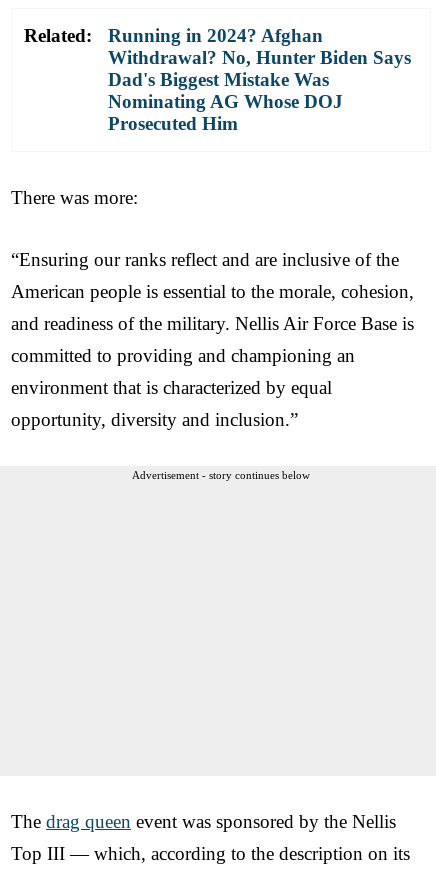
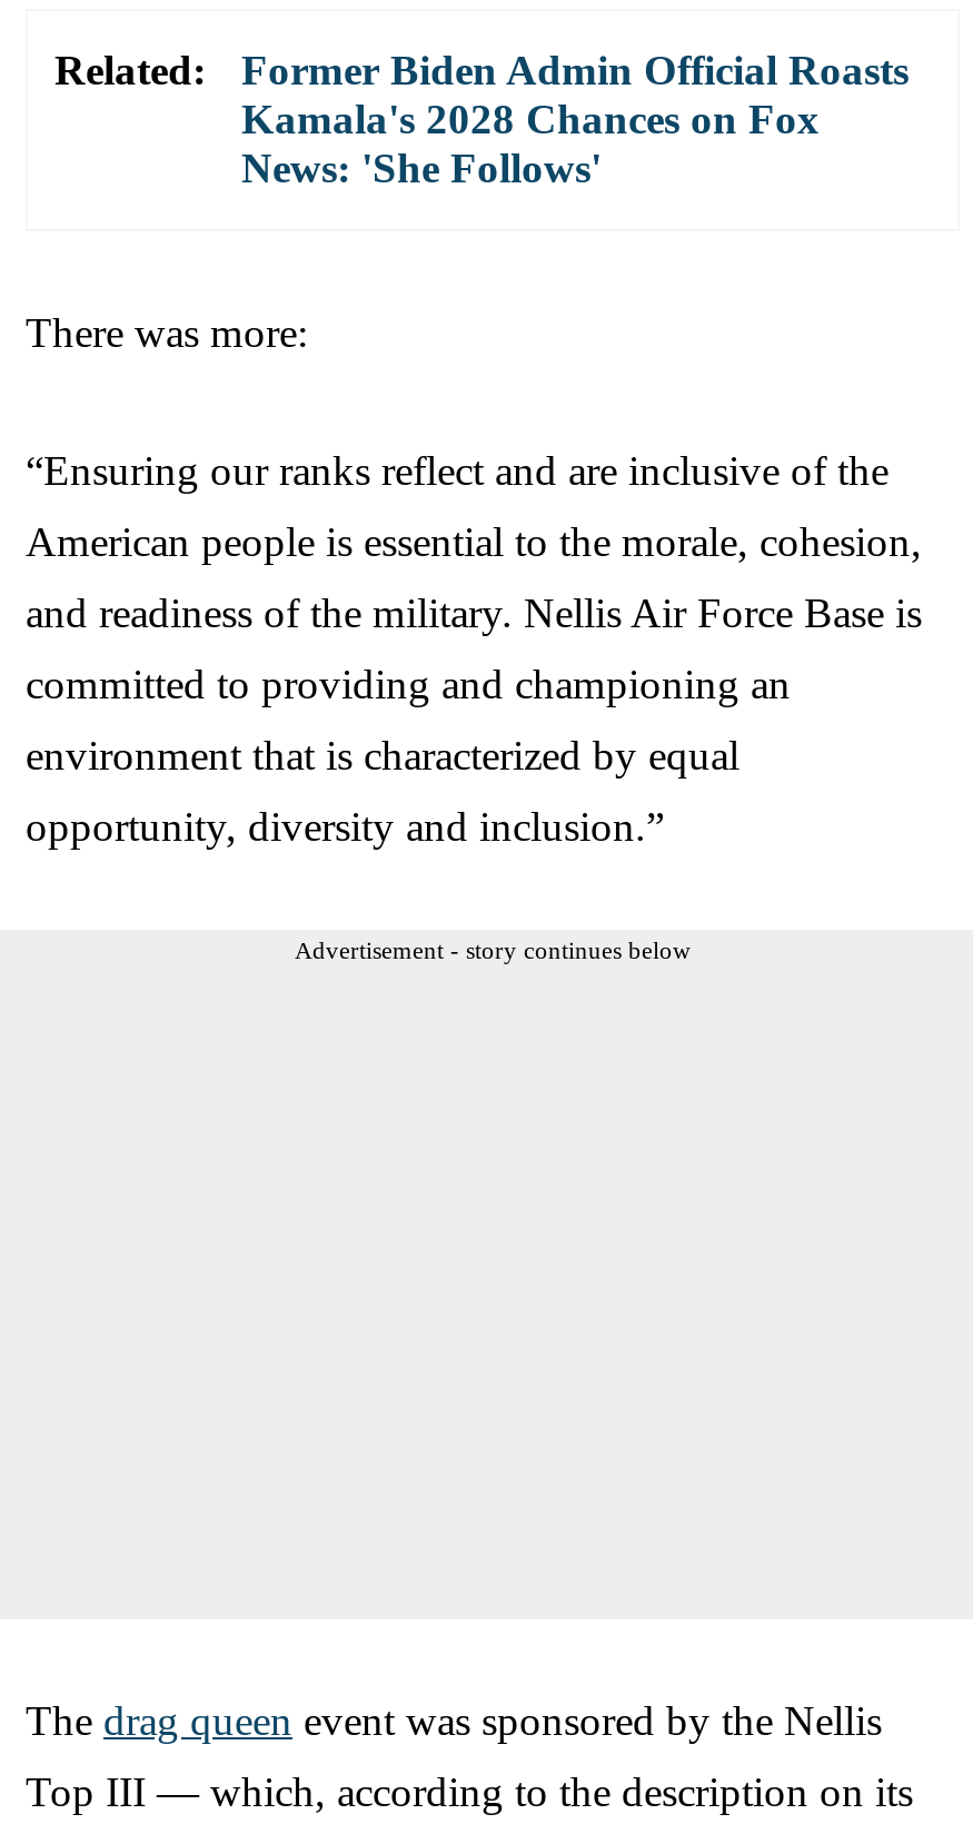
- Running in 2024? Afghan
- Withdrawal? No, Hunter Biden Says
- Dad's Biggest Mistake Was
- Nominating AG Whose DOJ
- Prosecuted Him
+ Former Biden Admin Official Roasts
+ Kamala's 2028 Chances on Fox
+ News: 'She Follows'
